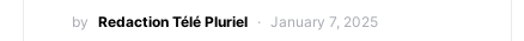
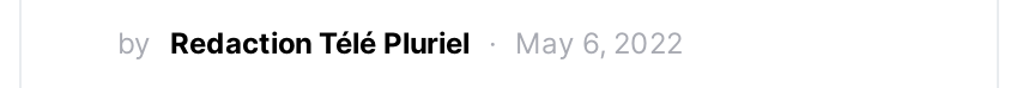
- January 7, 2025
+ May 6, 2022
